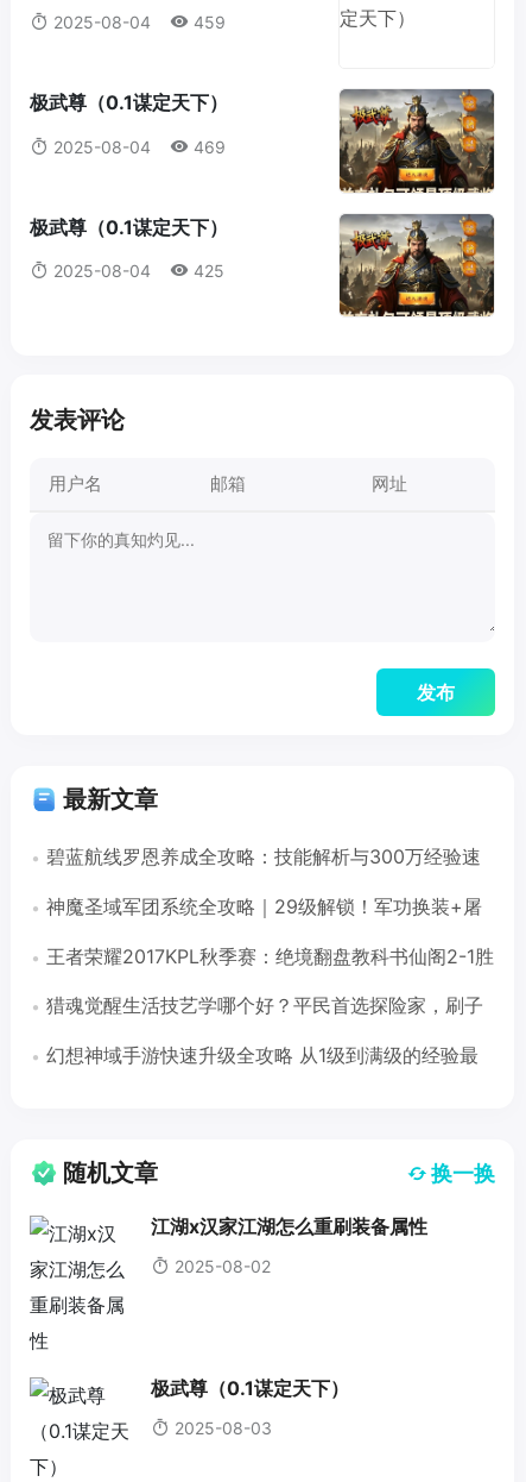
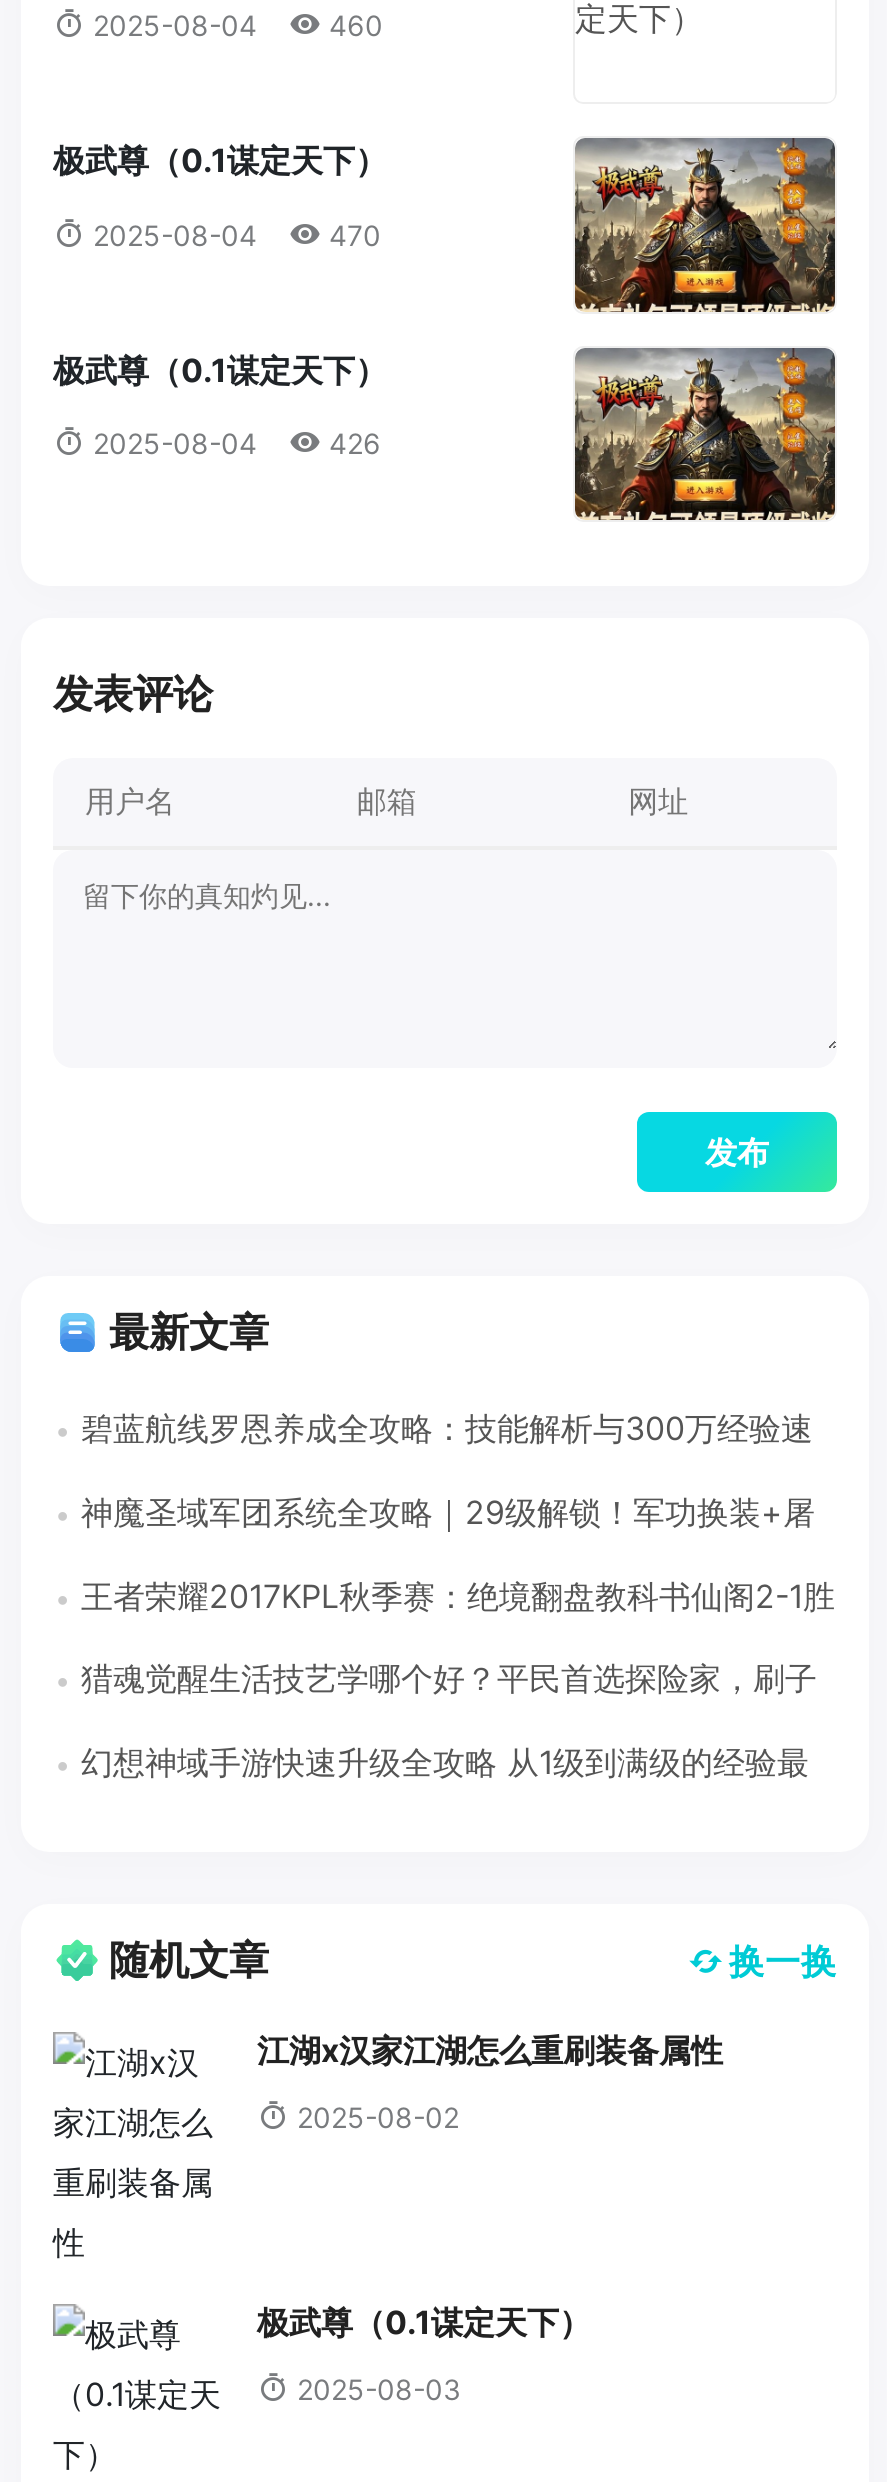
- 459
+ 460

- 469
+ 470

- 425
+ 426
